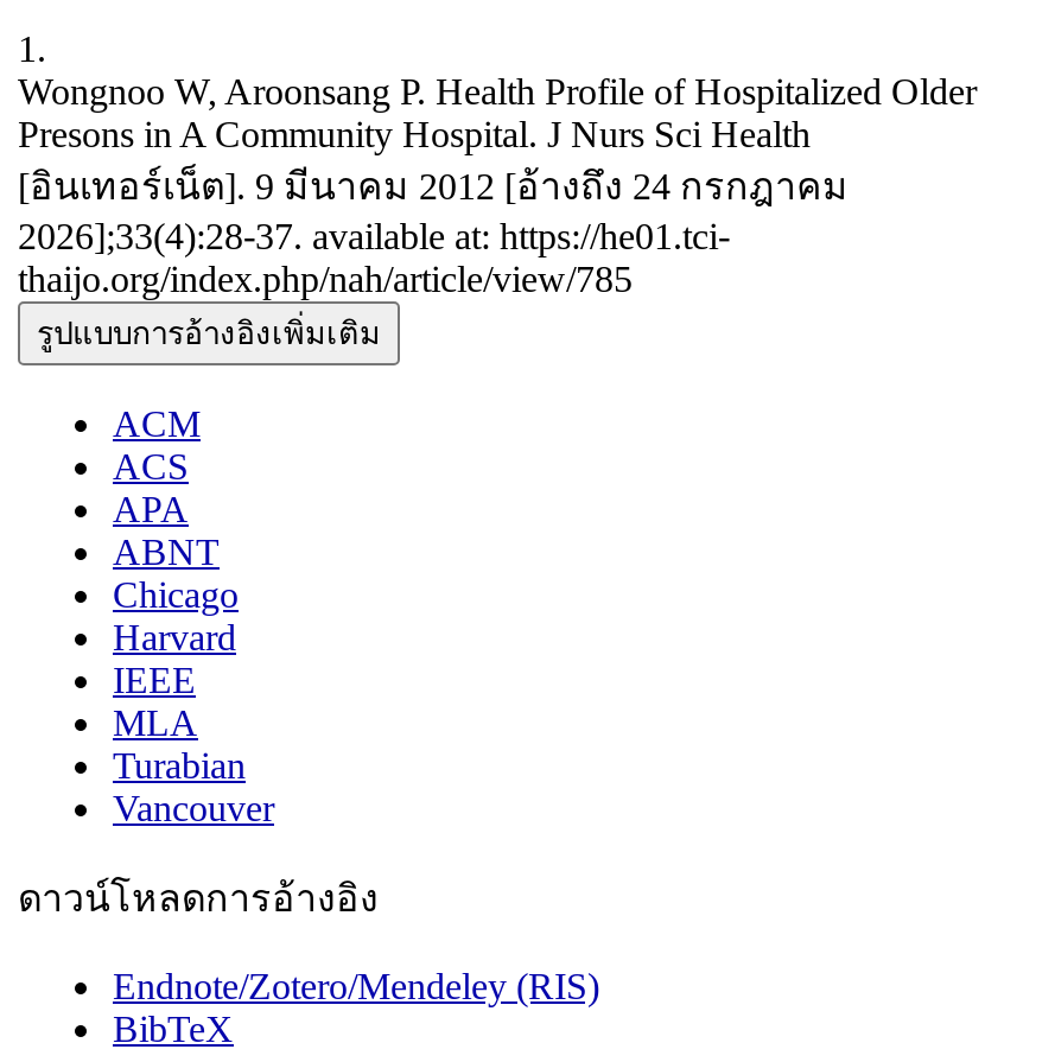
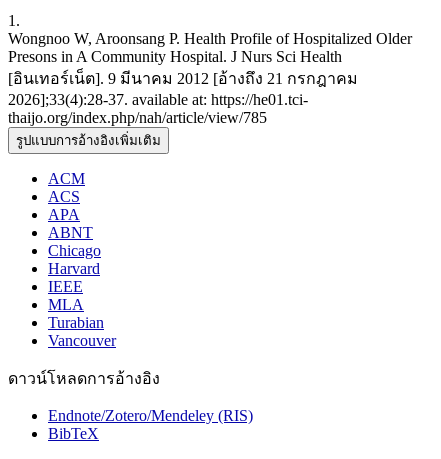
- [อินเทอร์เน็ต]. 9 มีนาคม 2012 [อ้างถึง 24 กรกฎาคม
+ [อินเทอร์เน็ต]. 9 มีนาคม 2012 [อ้างถึง 21 กรกฎาคม
